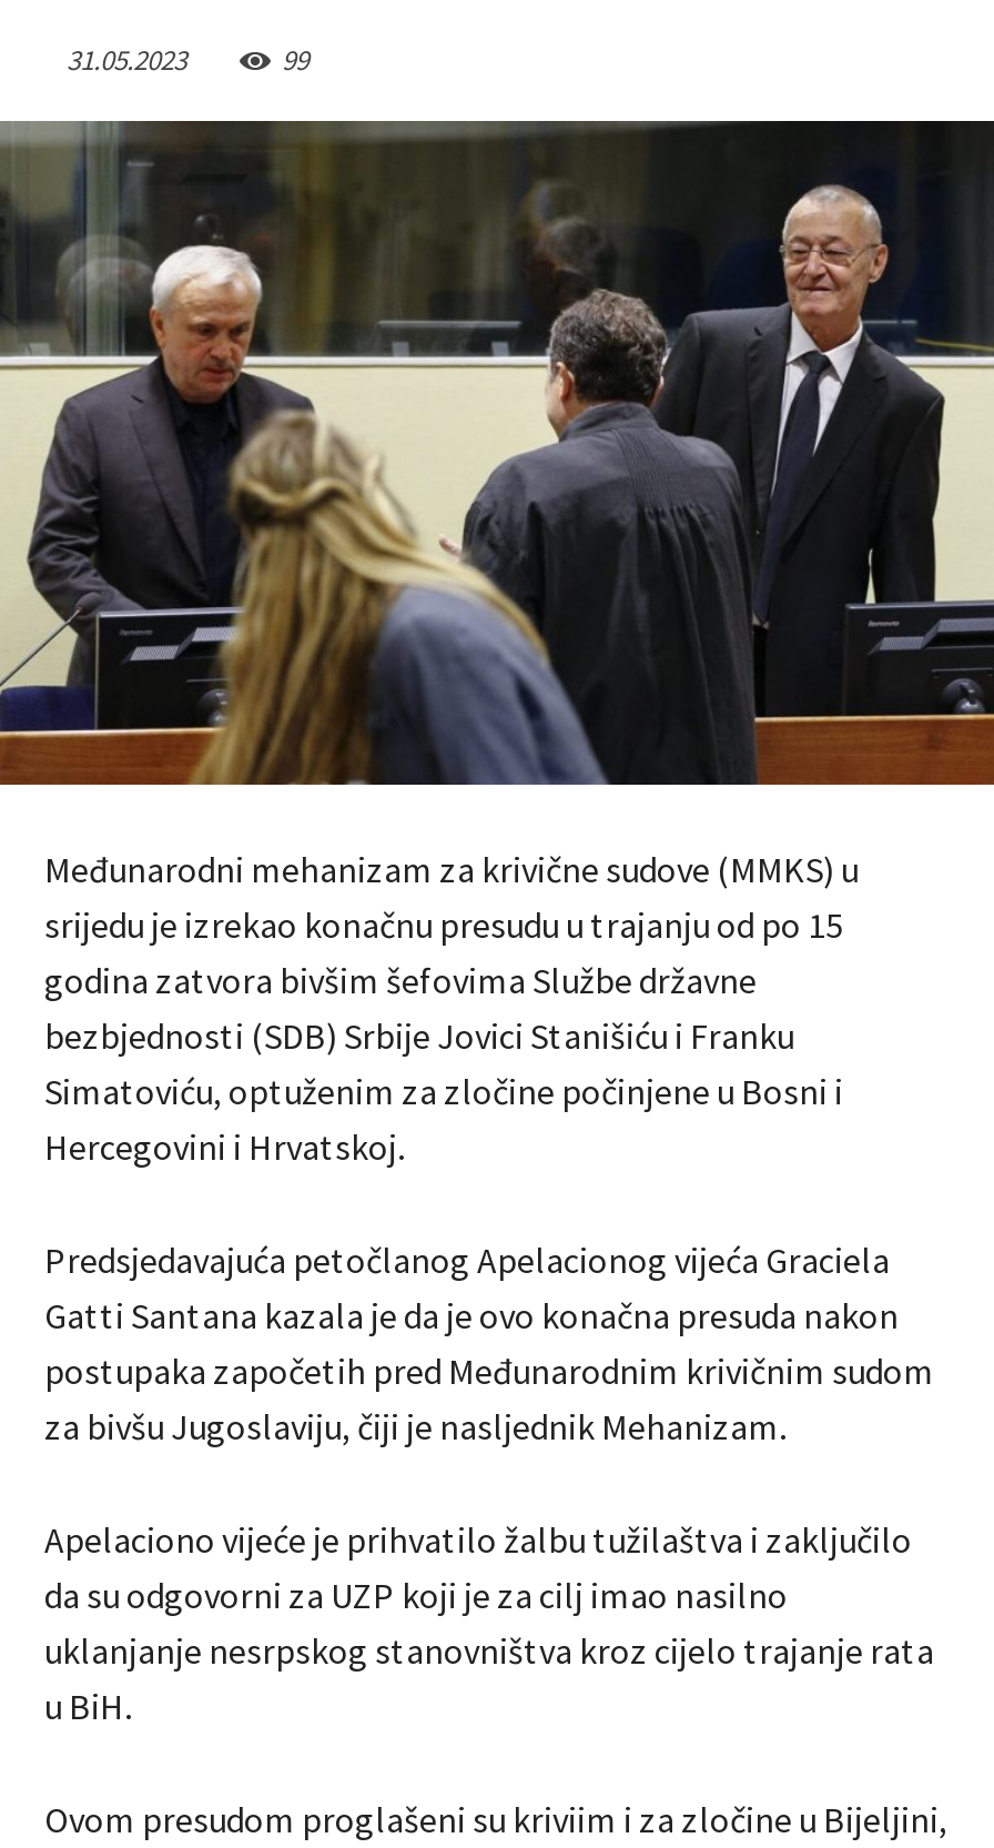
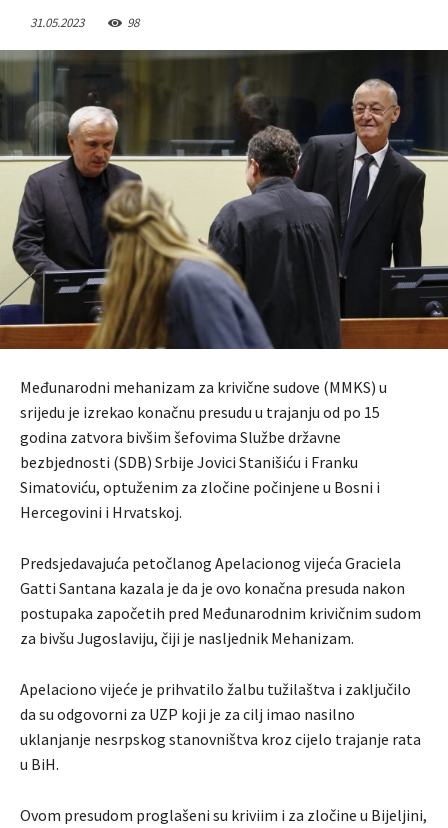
- 99
+ 98
